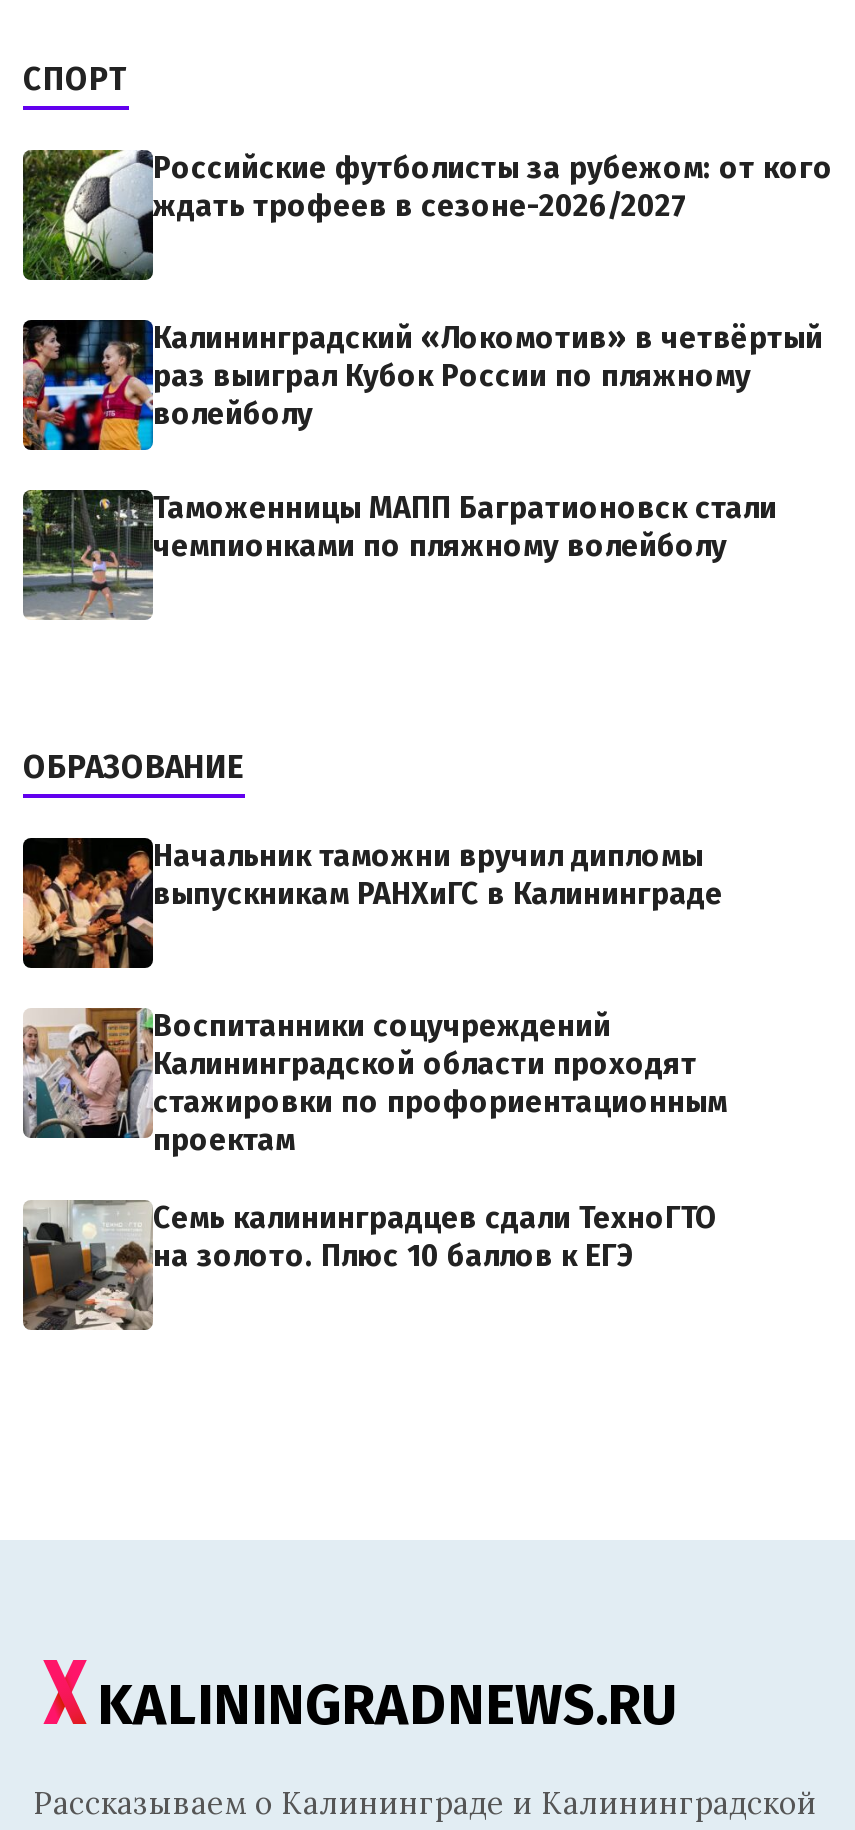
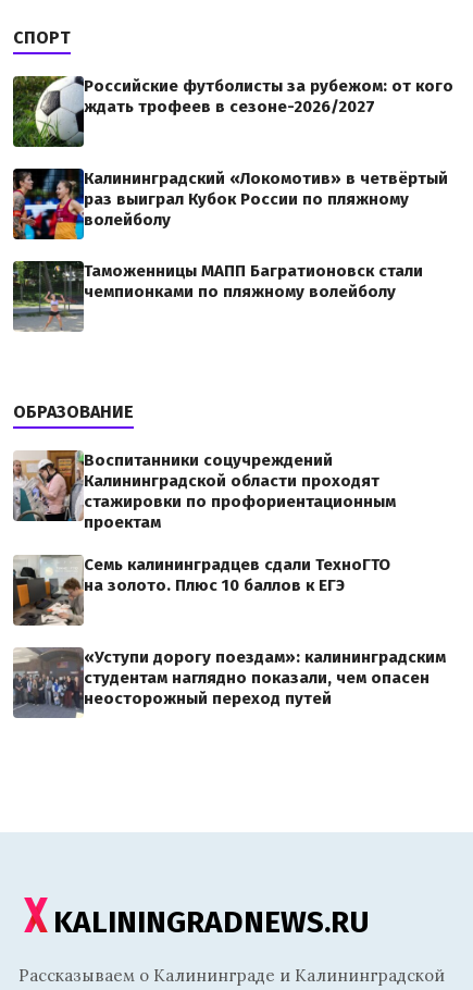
- [image]
- Начальник таможни вручил дипломы
- выпускникам РАНХиГС в Калининграде

moved up: [image] | Воспитанники соцучреждений | Калининградской области проходят | стажировки по профориентационным | проектам | Семь калининградцев сдали ТехноГТО | на золото. Плюс 10 баллов к ЕГЭ

+ [image]
+ «Уступи дорогу поездам»: калининградским
+ студентам наглядно показали, чем опасен
+ неосторожный переход путей
